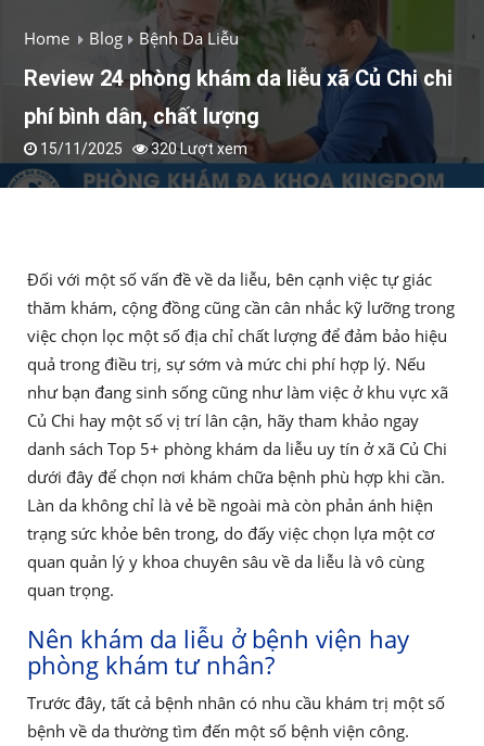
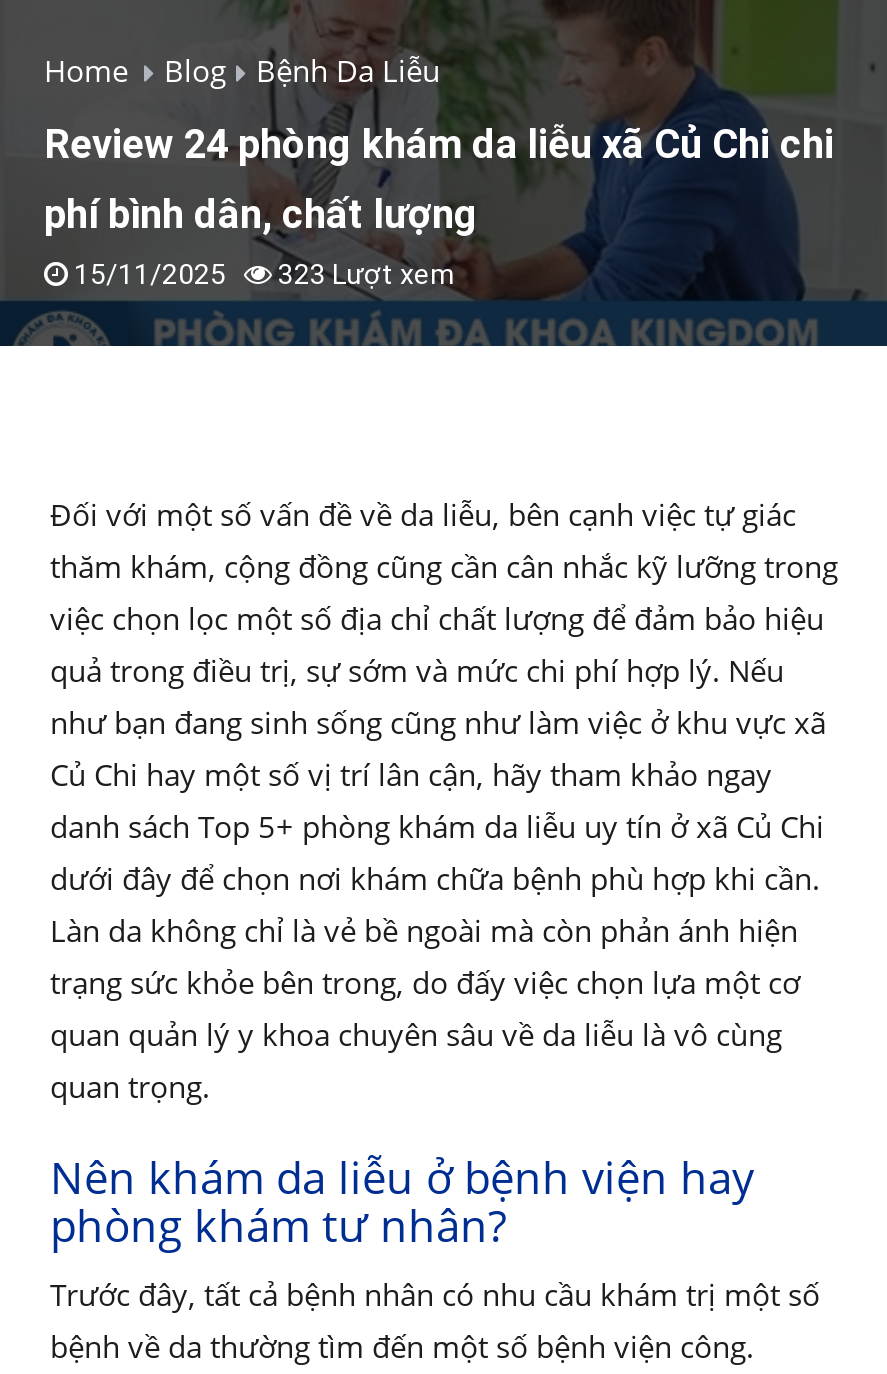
- 15/11/2025 320 Lượt xem
+ 15/11/2025 323 Lượt xem
